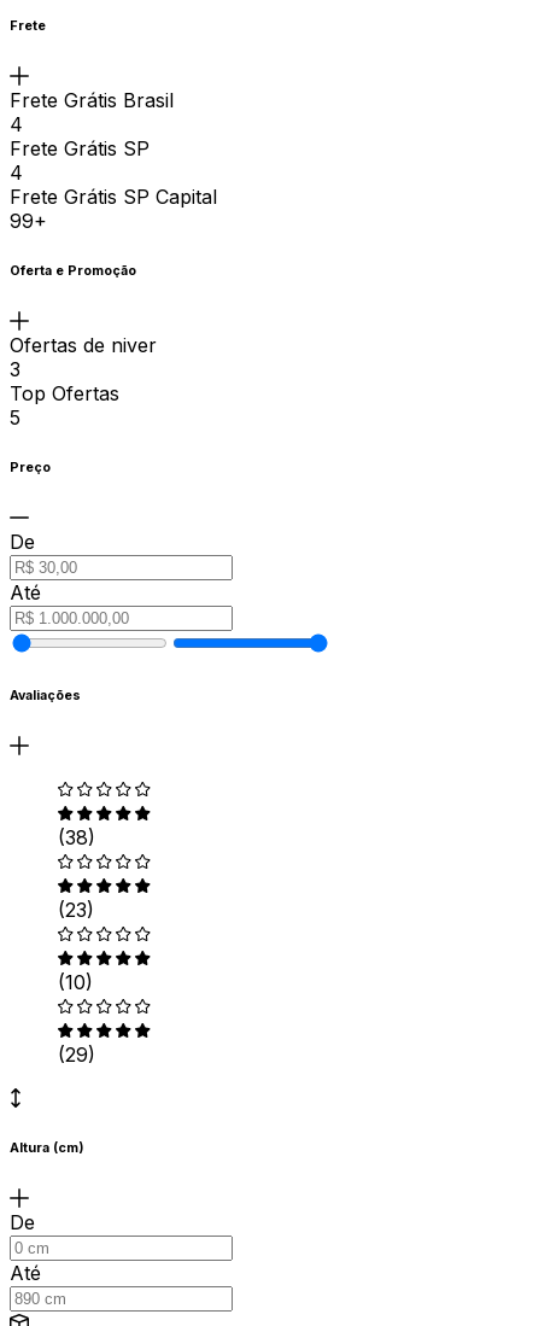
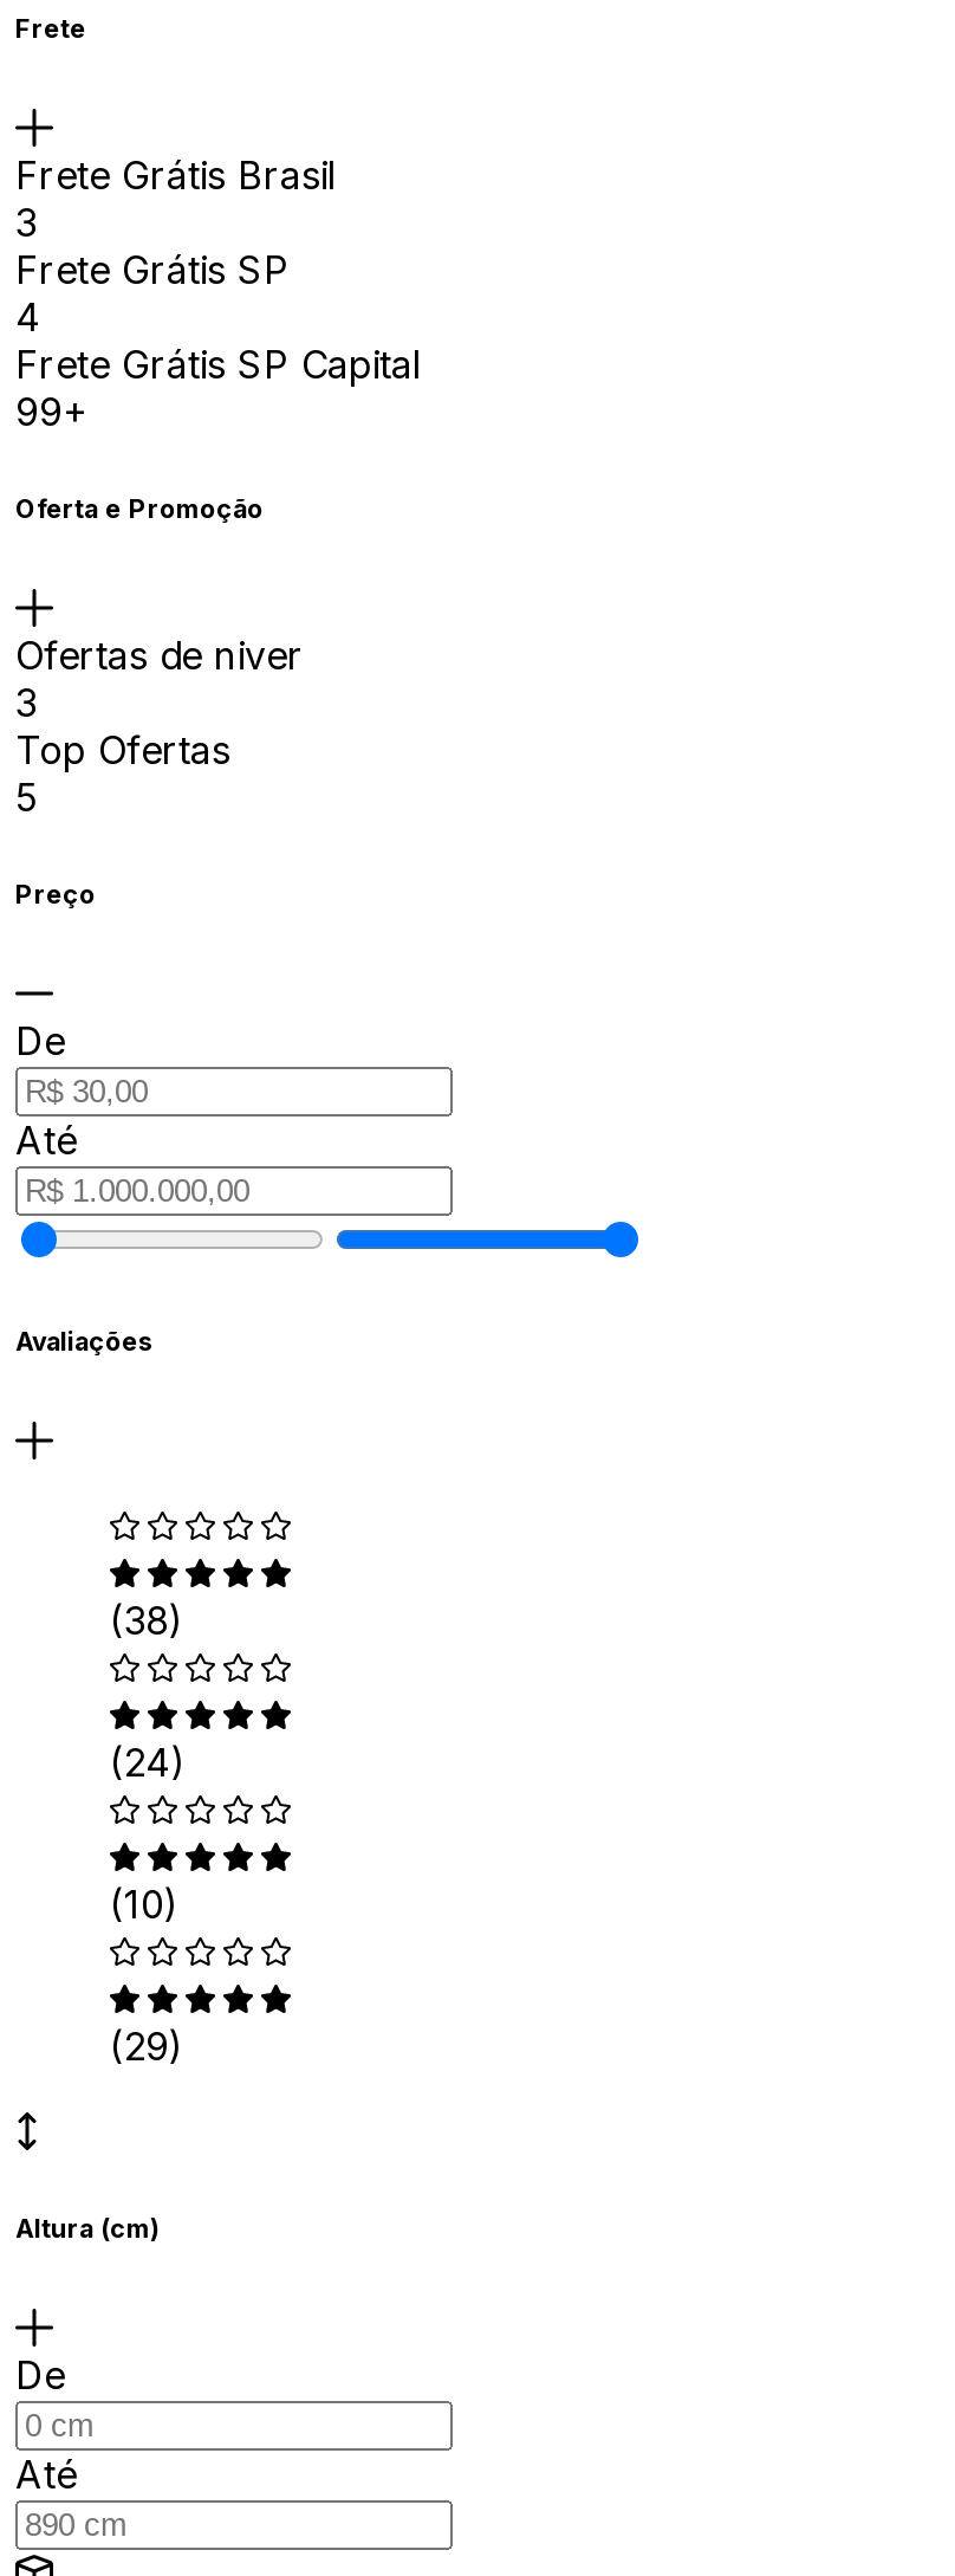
- 4
+ 3

- (23)
+ (24)
